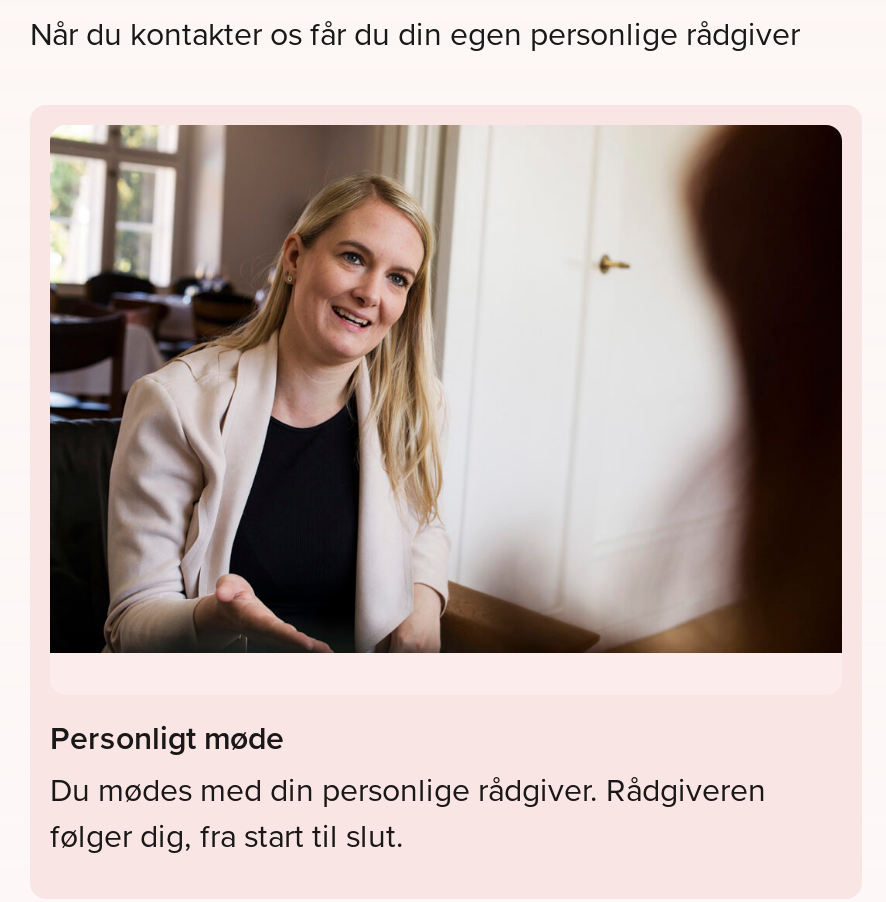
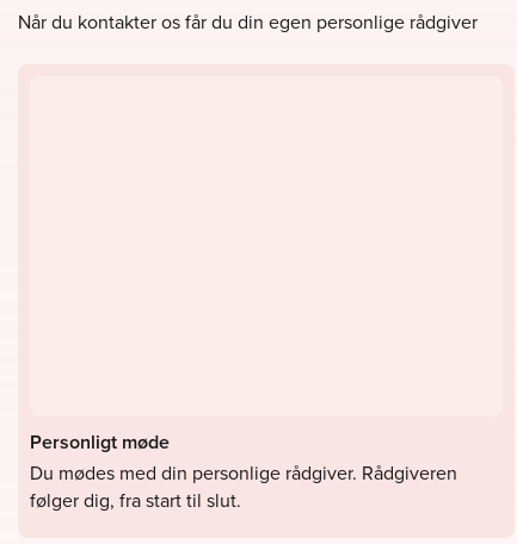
- [image]
